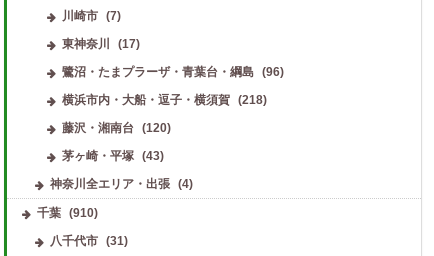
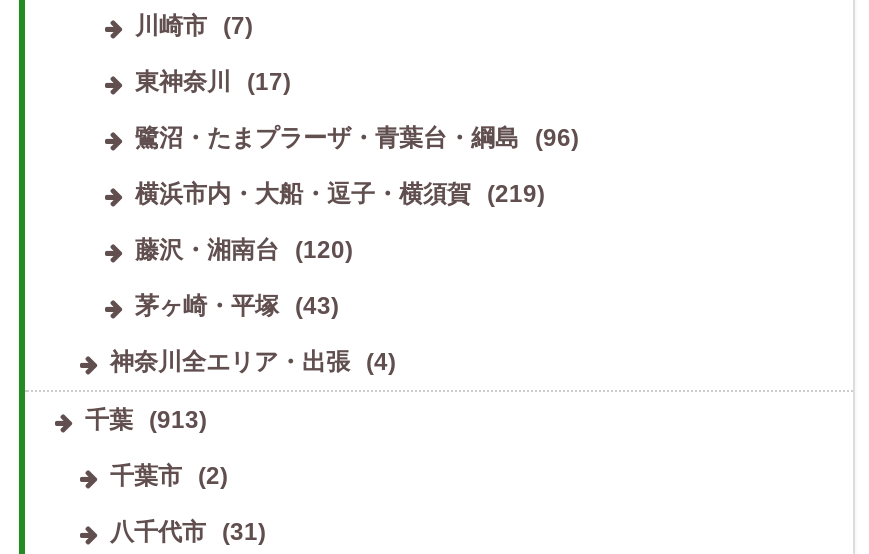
- 横浜市内・大船・逗子・横須賀 (218)
+ 横浜市内・大船・逗子・横須賀 (219)

- 千葉 (910)
+ 千葉 (913)
+ 千葉市 (2)
